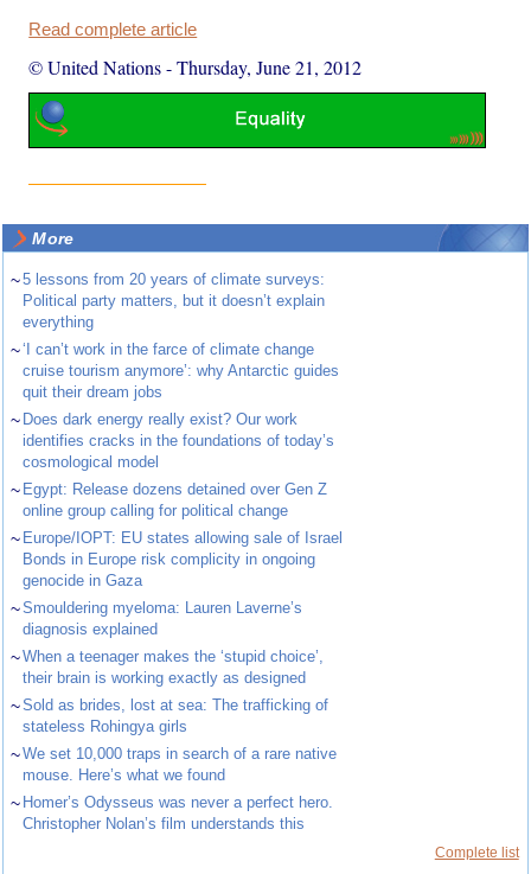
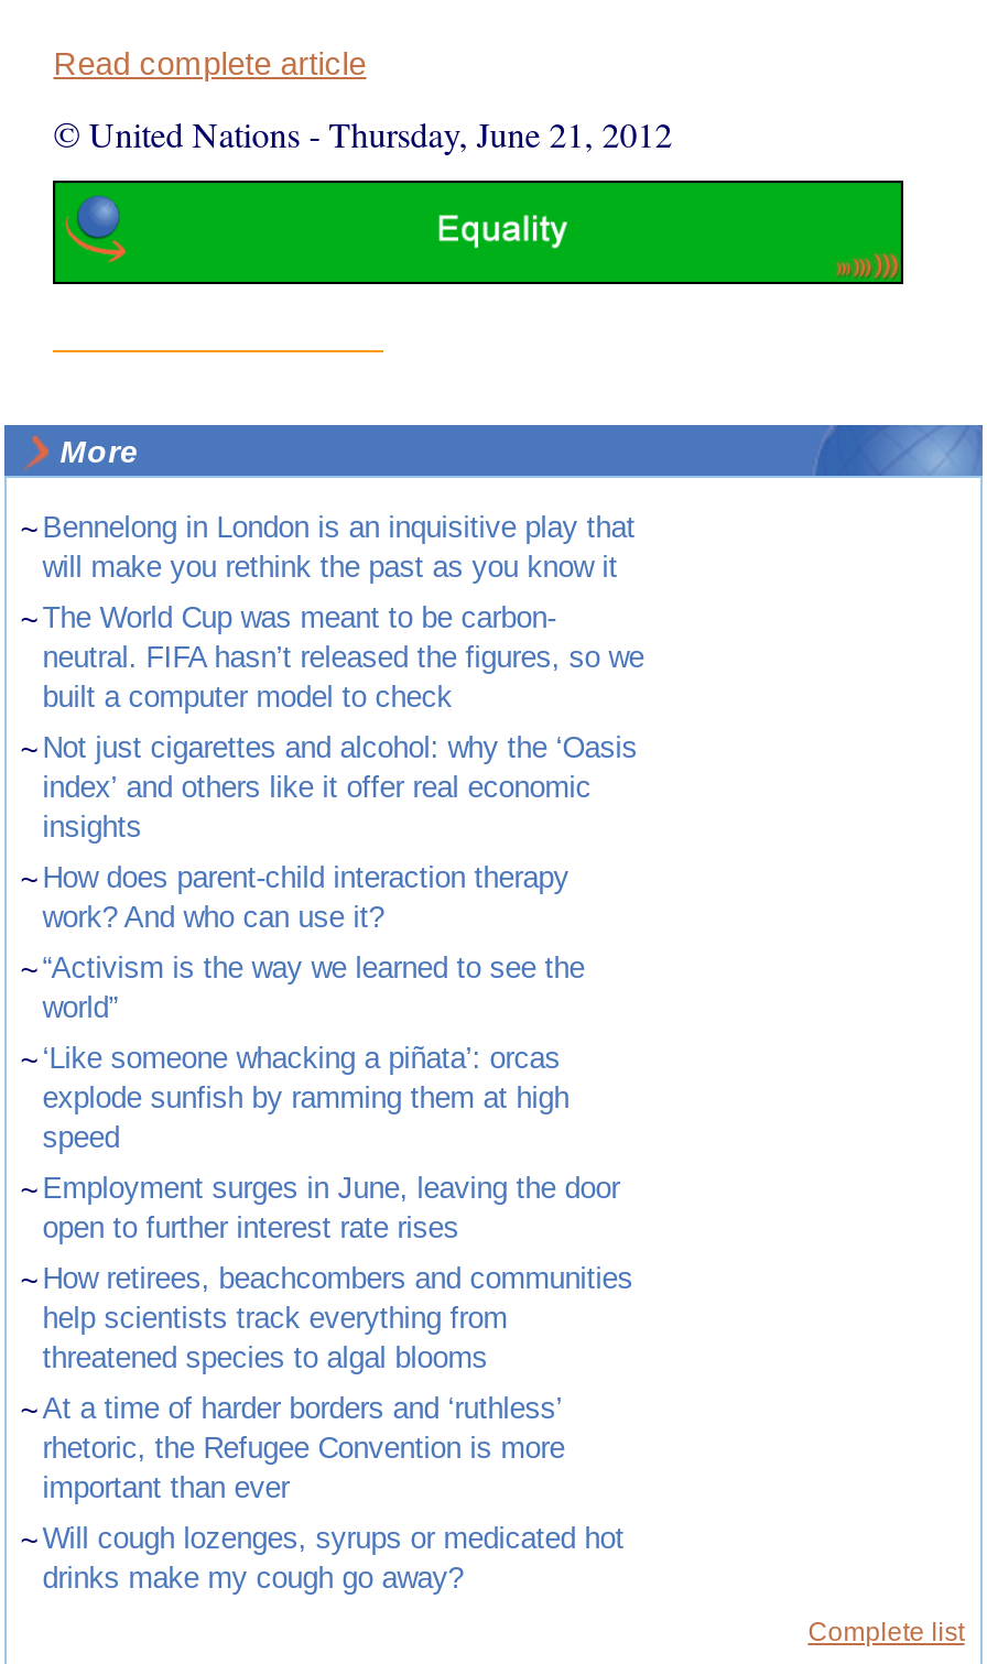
- ~ 5 lessons from 20 years of climate surveys:
- Political party matters, but it doesn’t explain
- everything
+ ~ Bennelong in London is an inquisitive play that
+ will make you rethink the past as you know it

- ~ ‘I can’t work in the farce of climate change
- cruise tourism anymore’: why Antarctic guides
- quit their dream jobs
+ ~ The World Cup was meant to be carbon-
+ neutral. FIFA hasn’t released the figures, so we
+ built a computer model to check

- ~ Does dark energy really exist? Our work
- identifies cracks in the foundations of today’s
- cosmological model
+ ~ Not just cigarettes and alcohol: why the ‘Oasis
+ index’ and others like it offer real economic
+ insights

- ~ Egypt: Release dozens detained over Gen Z
- online group calling for political change
+ ~ How does parent-child interaction therapy
+ work? And who can use it?

- ~ Europe/IOPT: EU states allowing sale of Israel
- Bonds in Europe risk complicity in ongoing
- genocide in Gaza
+ ~ “Activism is the way we learned to see the
+ world”

- ~ Smouldering myeloma: Lauren Laverne’s
- diagnosis explained
+ ~ ‘Like someone whacking a piñata’: orcas
+ explode sunfish by ramming them at high
+ speed

- ~ When a teenager makes the ‘stupid choice’,
- their brain is working exactly as designed
+ ~ Employment surges in June, leaving the door
+ open to further interest rate rises

- ~ Sold as brides, lost at sea: The trafficking of
- stateless Rohingya girls
+ ~ How retirees, beachcombers and communities
+ help scientists track everything from
+ threatened species to algal blooms

- ~ We set 10,000 traps in search of a rare native
- mouse. Here’s what we found
+ ~ At a time of harder borders and ‘ruthless’
+ rhetoric, the Refugee Convention is more
+ important than ever

- ~ Homer’s Odysseus was never a perfect hero.
- Christopher Nolan’s film understands this
+ ~ Will cough lozenges, syrups or medicated hot
+ drinks make my cough go away?
